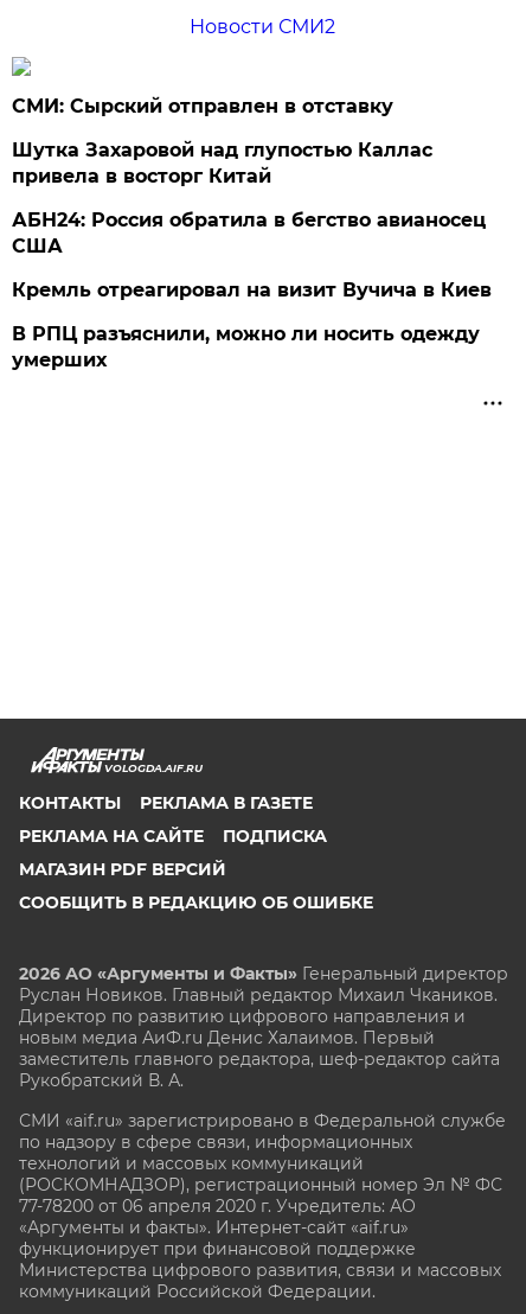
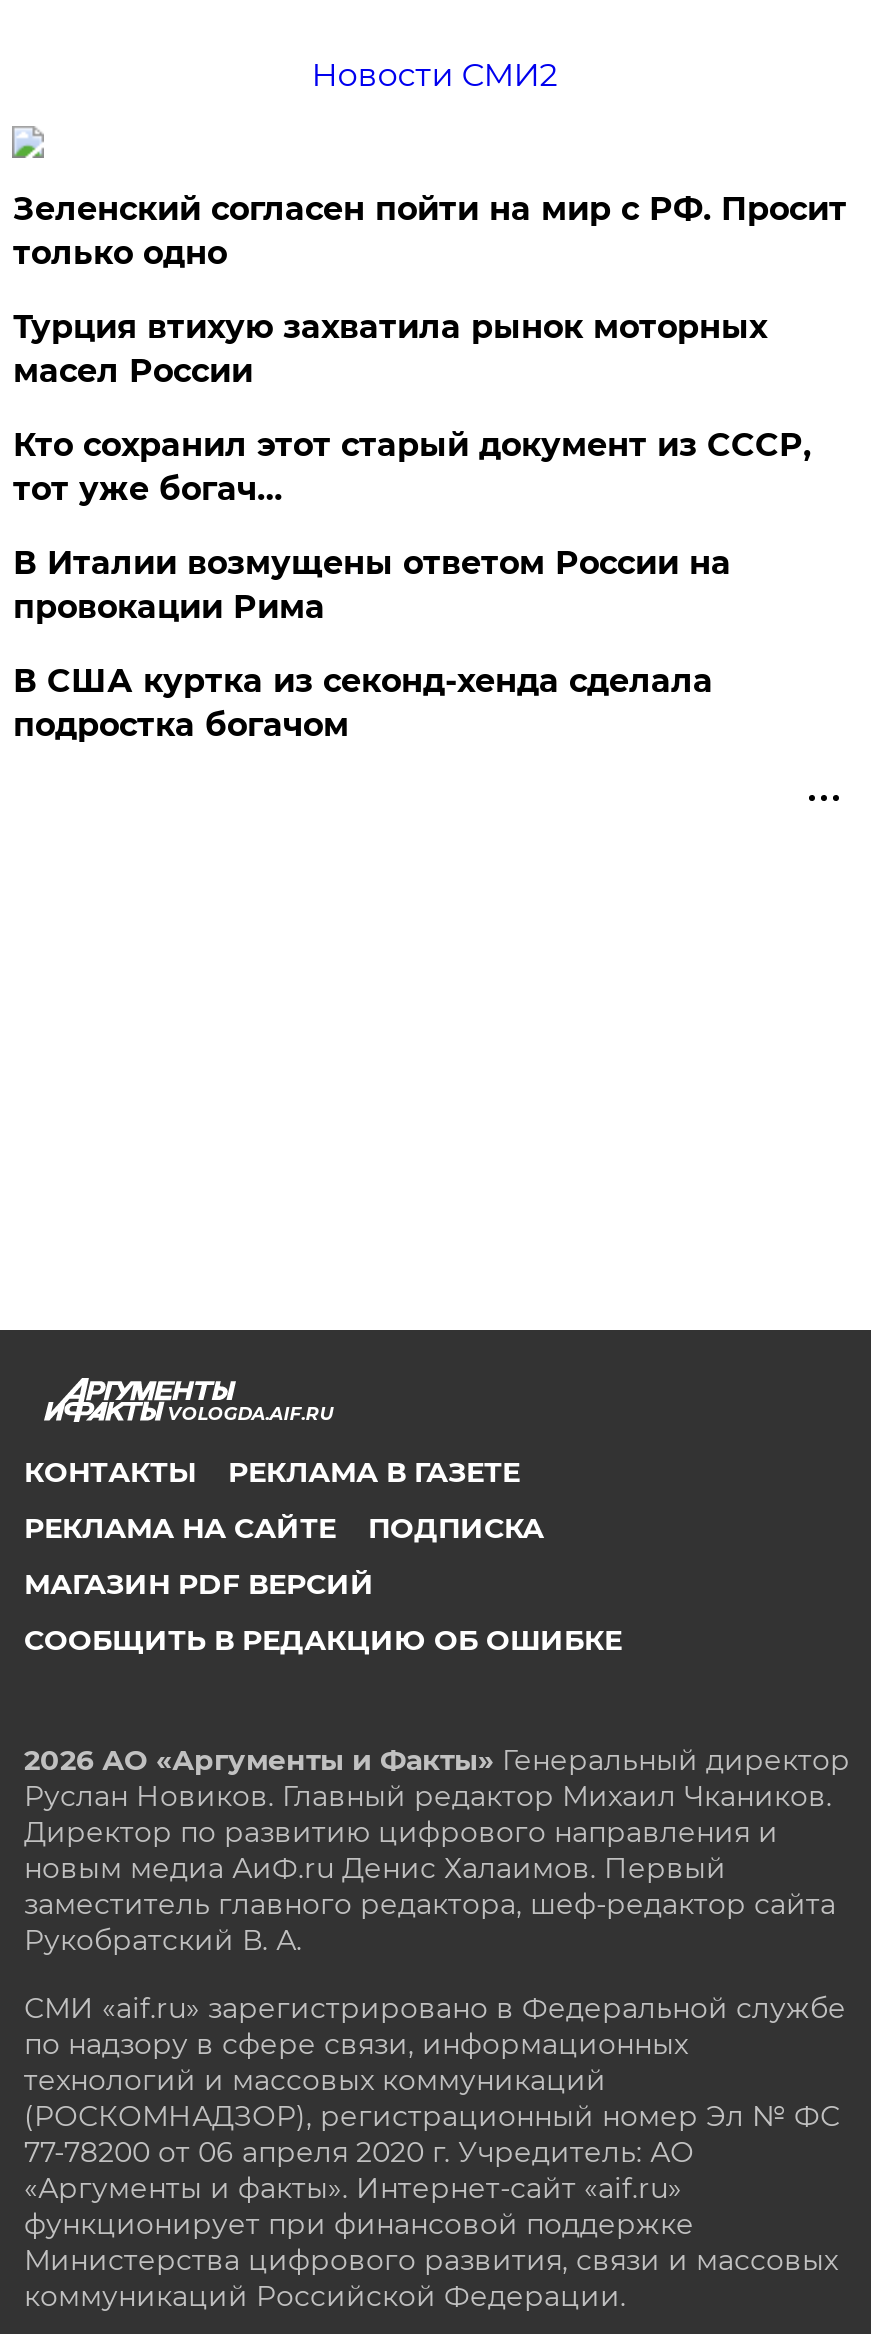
- СМИ: Сырский отправлен в отставку
+ Зеленский согласен пойти на мир с РФ. Просит
+ только одно

- Шутка Захаровой над глупостью Каллас
- привела в восторг Китай
+ Турция втихую захватила рынок моторных
+ масел России

- АБН24: Россия обратила в бегство авианосец
- США
+ Кто сохранил этот старый документ из СССР,
+ тот уже богач…

- Кремль отреагировал на визит Вучича в Киев
+ В Италии возмущены ответом России на
+ провокации Рима

- В РПЦ разъяснили, можно ли носить одежду
- умерших
+ В США куртка из секонд-хенда сделала
+ подростка богачом
